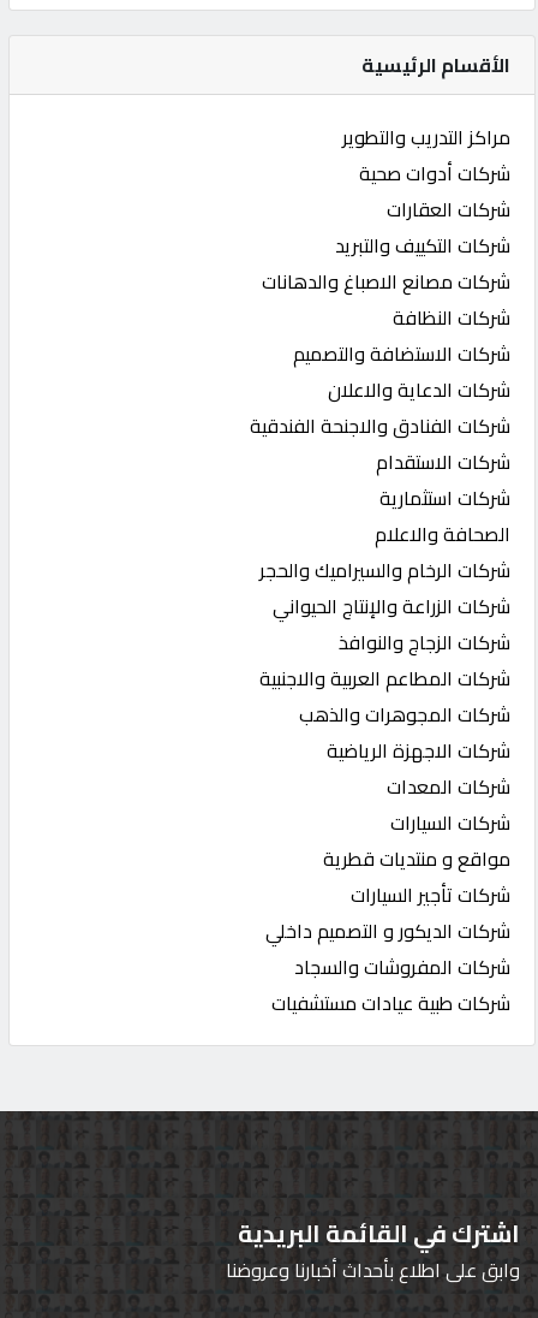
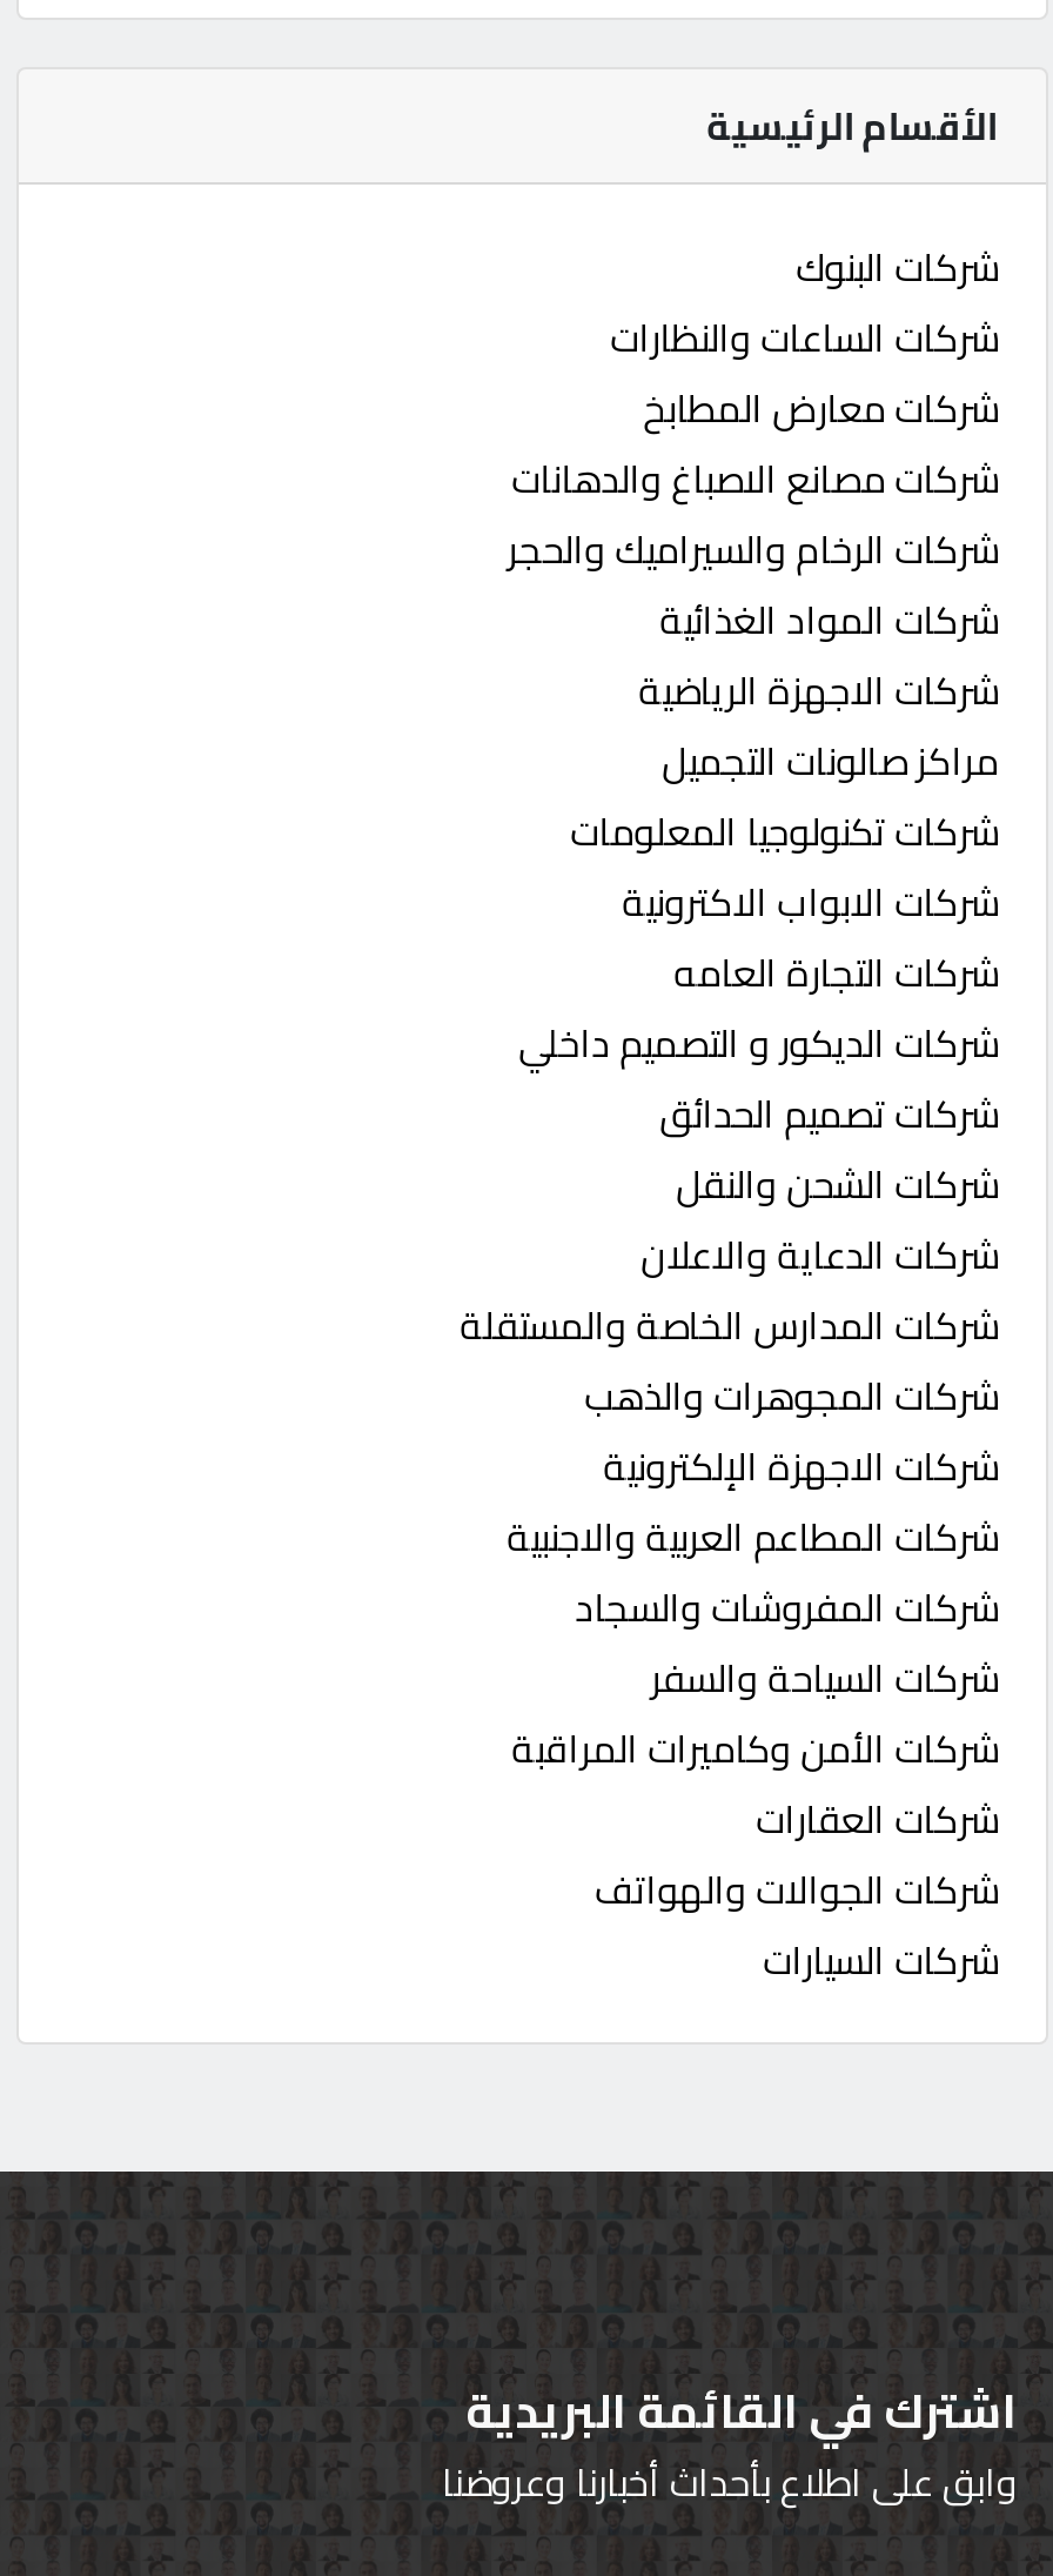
- مراكز التدريب والتطوير
- شركات أدوات صحية
+ شركات البنوك
+ شركات الساعات والنظارات
+ شركات معارض المطابخ
+ شركات المواد الغذائية
+ مراكز صالونات التجميل
+ شركات تكنولوجيا المعلومات
+ شركات الابواب الاكترونية
+ شركات التجارة العامه
+ شركات تصميم الحدائق
+ شركات الشحن والنقل
+ شركات المدارس الخاصة والمستقلة
+ شركات الاجهزة الإلكترونية
+ شركات السياحة والسفر
+ شركات الأمن وكاميرات المراقبة

moved down: شركات العقارات

- شركات التكييف والتبريد
- شركات النظافة
- شركات الاستضافة والتصميم
- شركات الفنادق والاجنحة الفندقية
- شركات الاستقدام
- شركات استثمارية
- الصحافة والاعلام
- شركات الزراعة والإنتاج الحيواني
- شركات الزجاج والنوافذ
- شركات المعدات
+ شركات الجوالات والهواتف

moved up: شركات مصانع الاصباغ والدهانات

moved up: شركات الدعاية والاعلان

moved up: شركات الرخام والسيراميك والحجر

moved up: شركات المطاعم العربية والاجنبية | شركات المجوهرات والذهب | شركات الاجهزة الرياضية

moved down: شركات السيارات

- مواقع و منتديات قطرية
- شركات تأجير السيارات
- شركات طبية عيادات مستشفيات

moved up: شركات الديكور و التصميم داخلي | شركات المفروشات والسجاد
